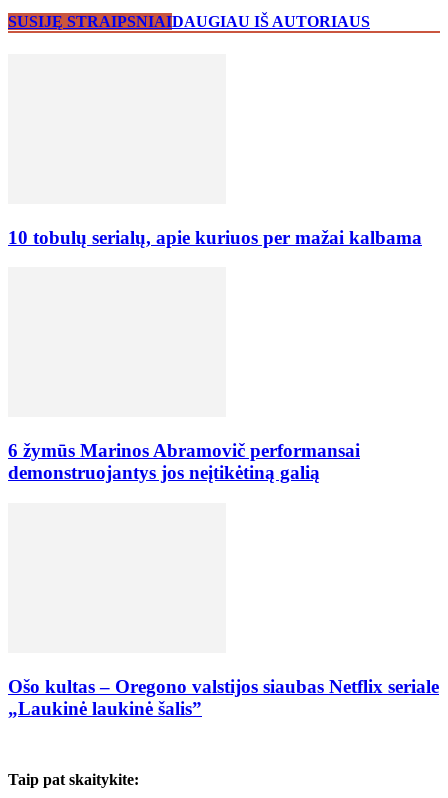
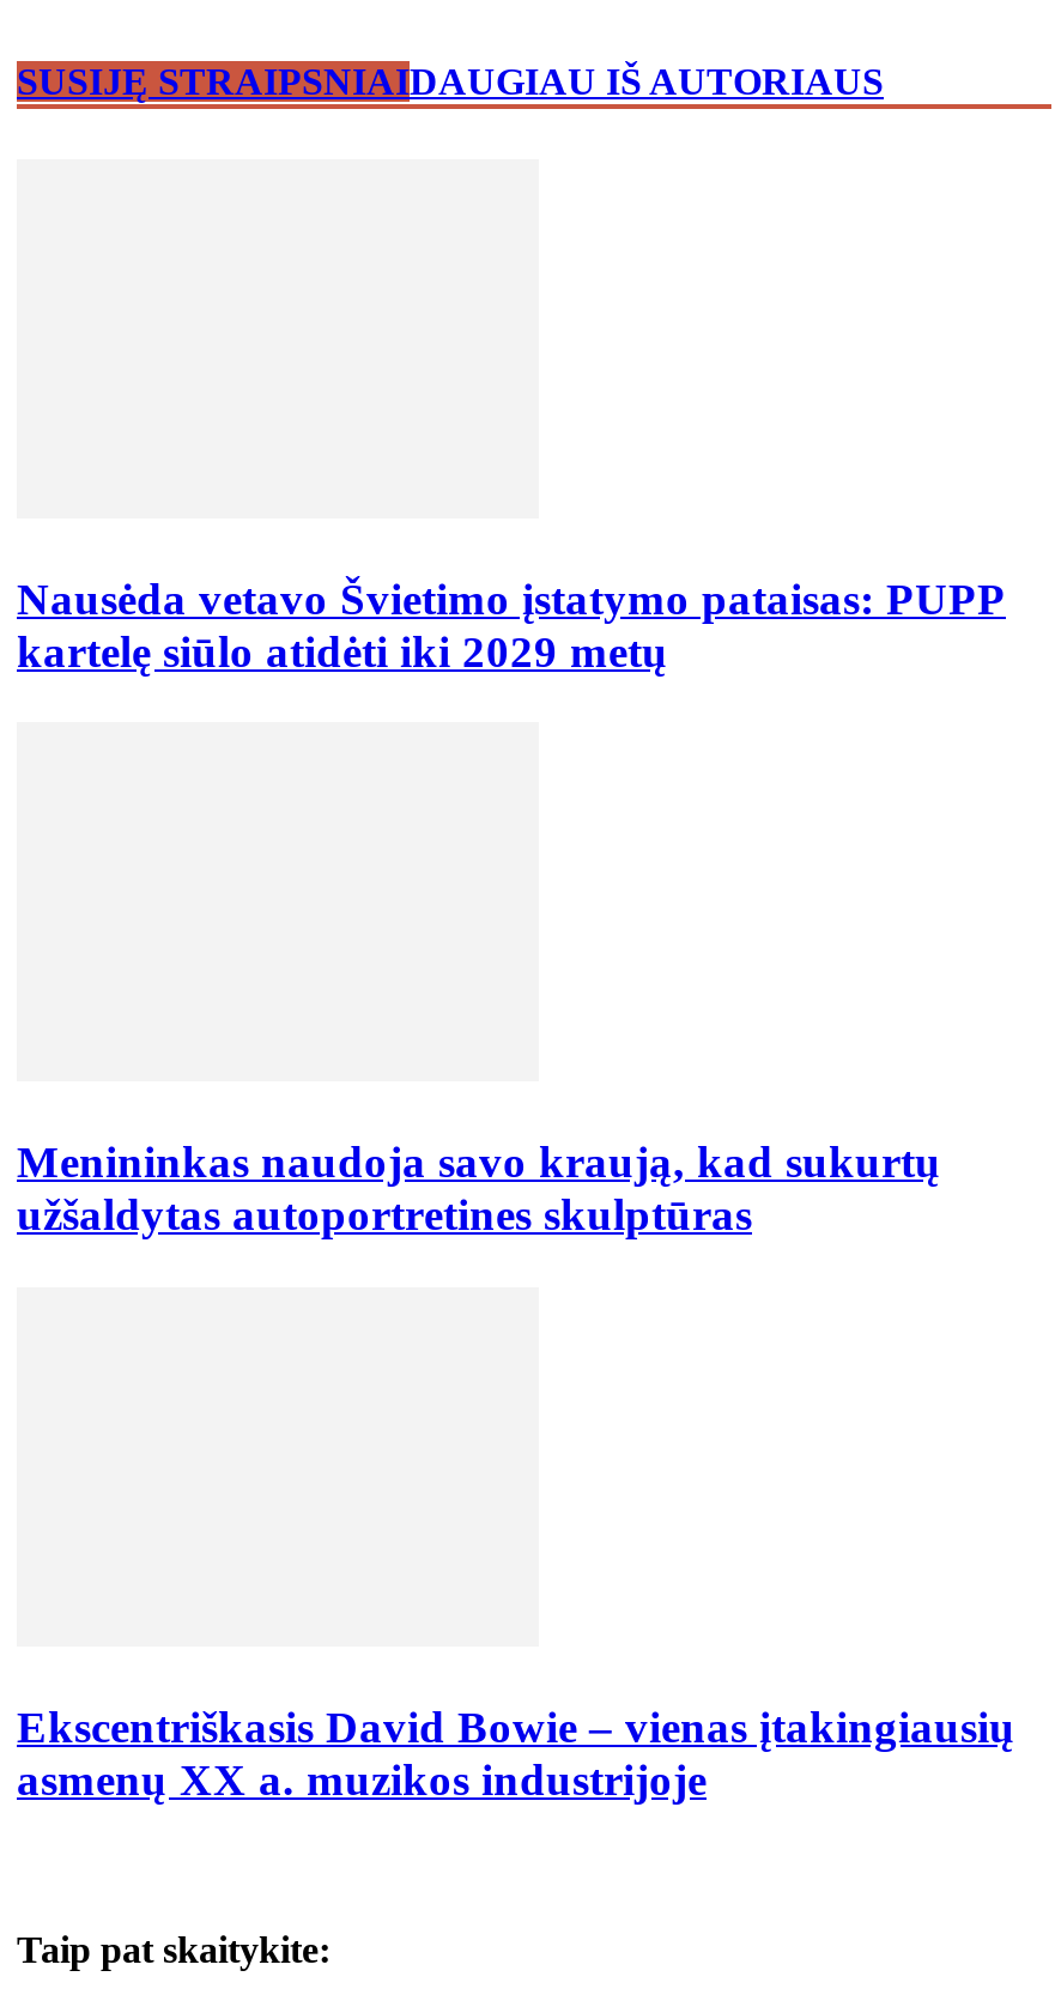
- 10 tobulų serialų, apie kuriuos per mažai kalbama
+ Nausėda vetavo Švietimo įstatymo pataisas: PUPP
+ kartelę siūlo atidėti iki 2029 metų

- 6 žymūs Marinos Abramovič performansai
- demonstruojantys jos neįtikėtiną galią
+ Menininkas naudoja savo kraują, kad sukurtų
+ užšaldytas autoportretines skulptūras

- Ošo kultas – Oregono valstijos siaubas Netflix seriale
- „Laukinė laukinė šalis”
+ Ekscentriškasis David Bowie – vienas įtakingiausių
+ asmenų XX a. muzikos industrijoje
